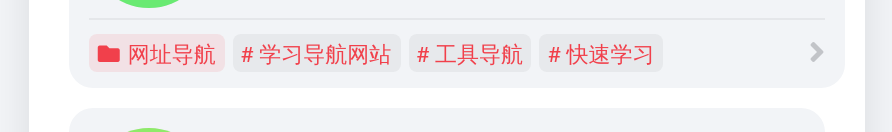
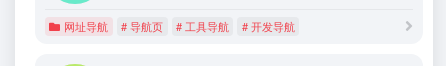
- # 学习导航网站
+ # 导航页

- # 快速学习
+ # 开发导航
